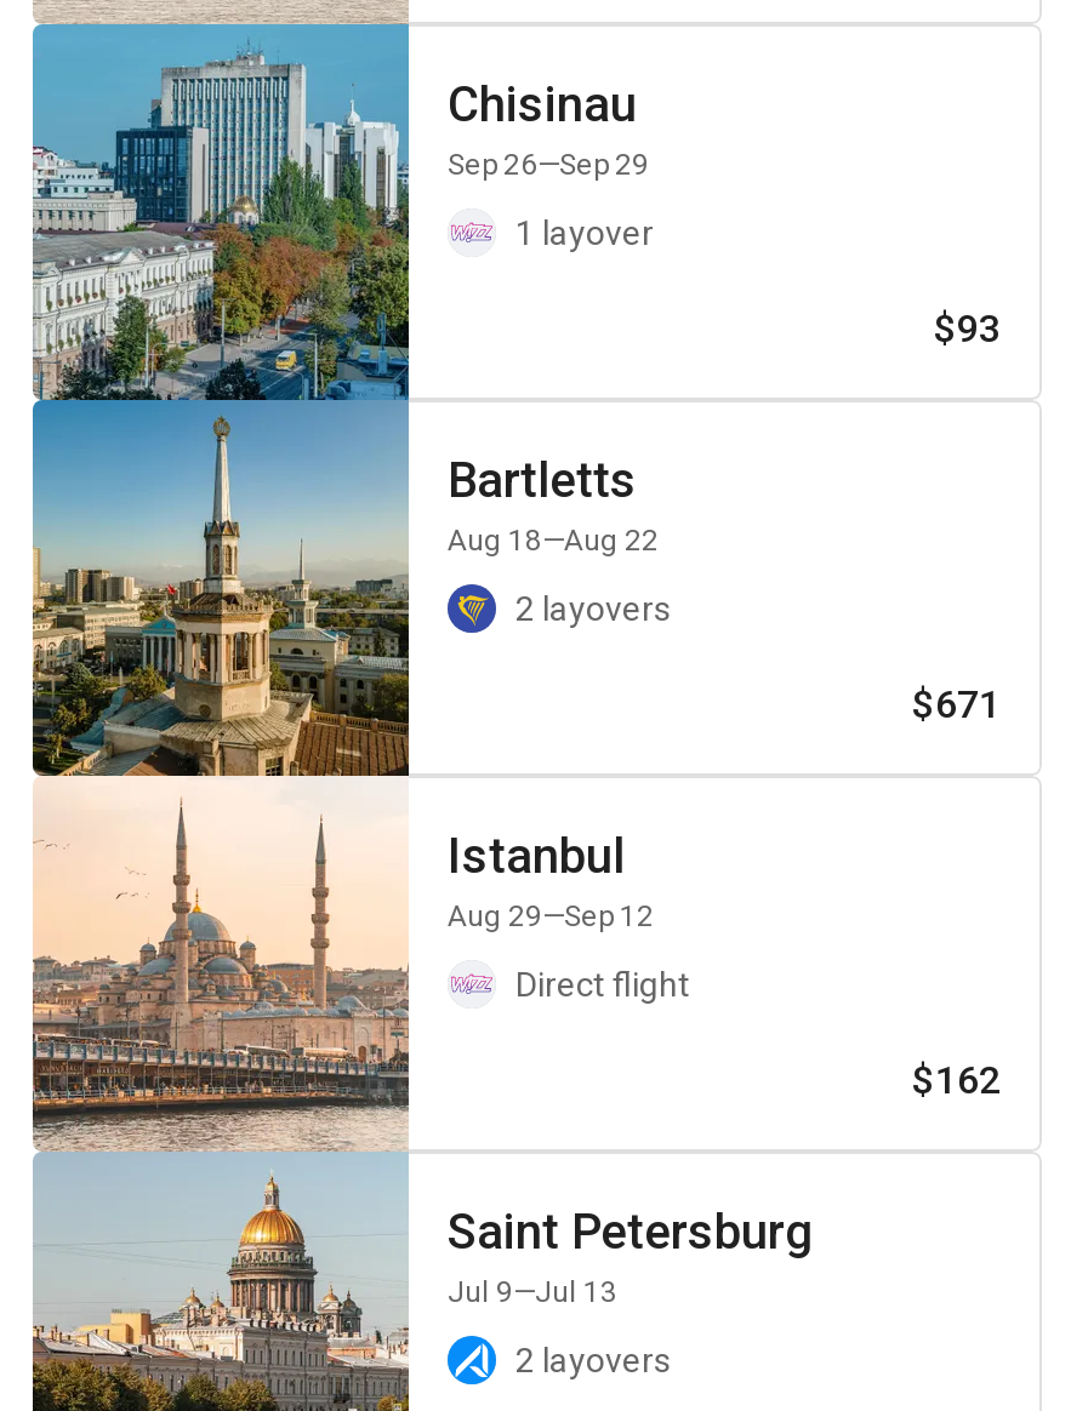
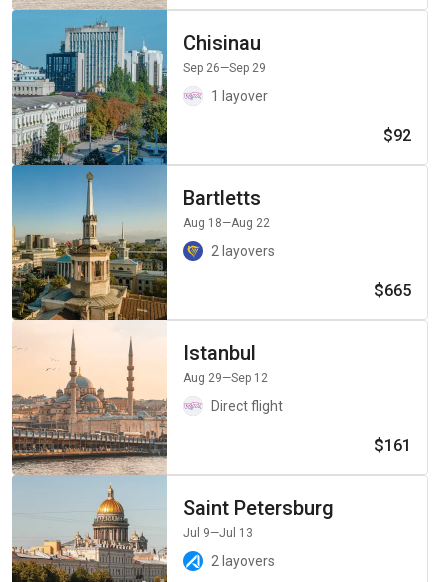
- $93
+ $92

- $671
+ $665

- $162
+ $161
